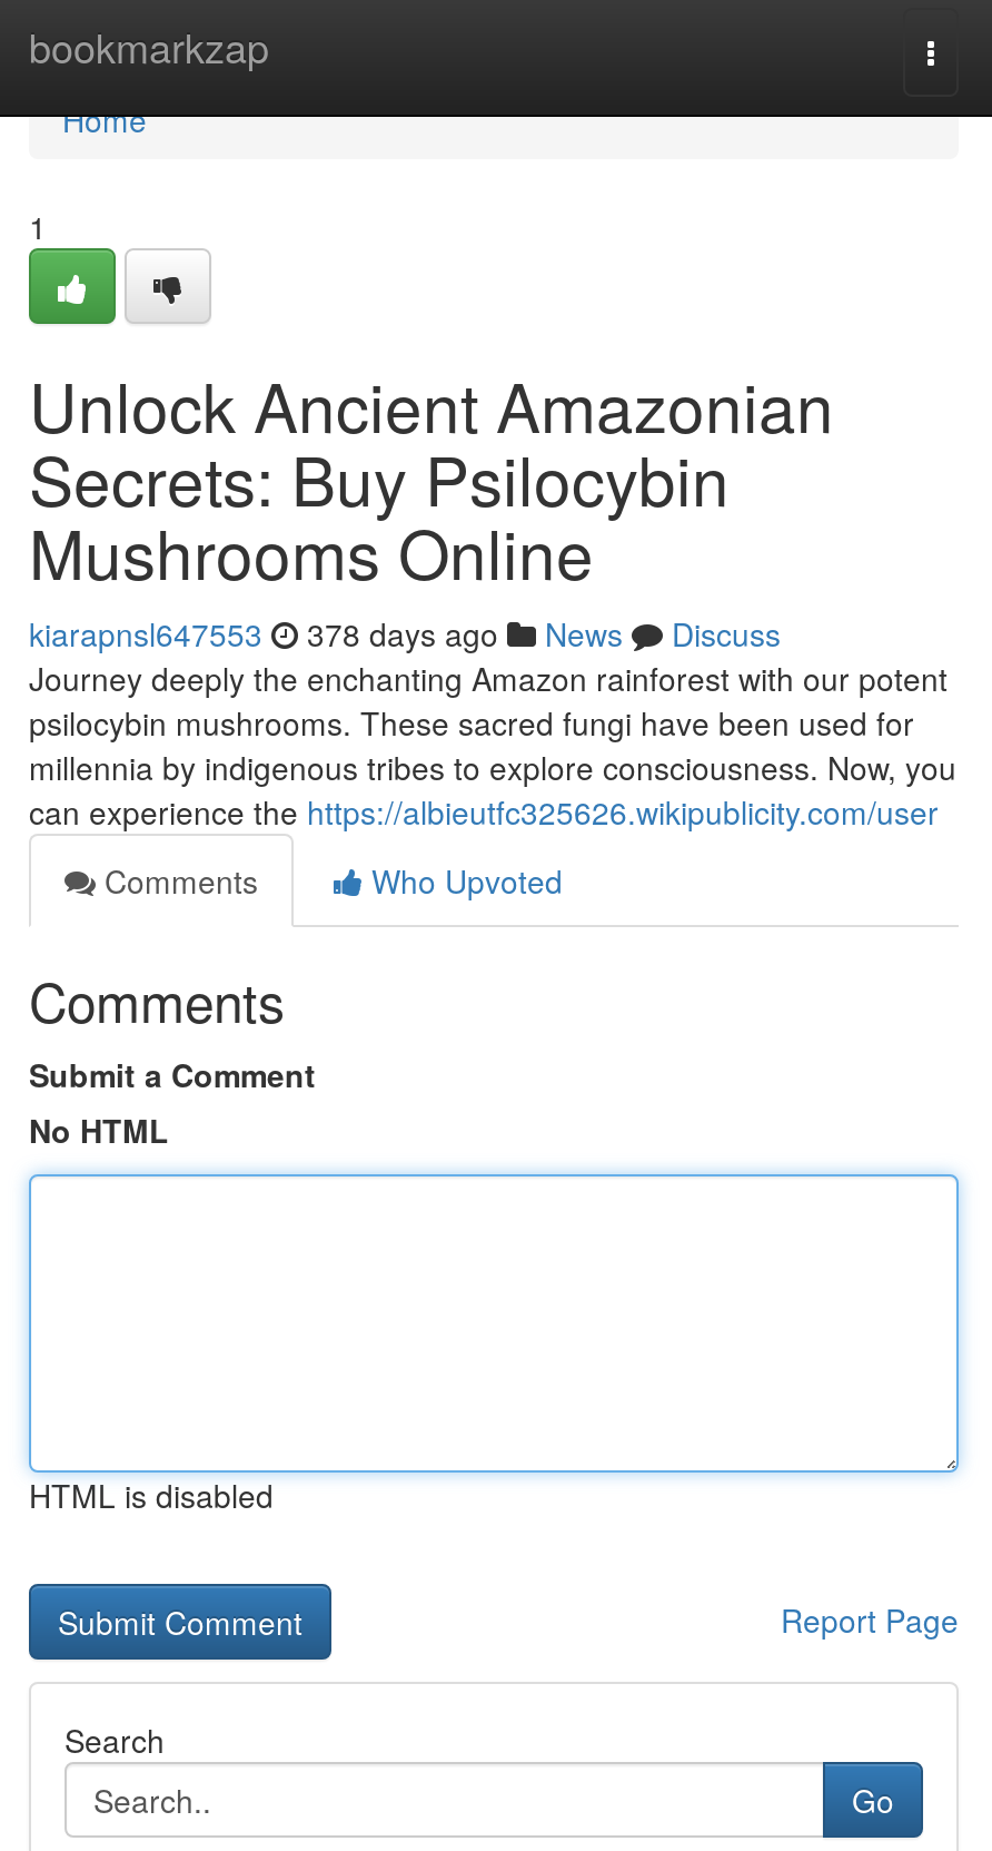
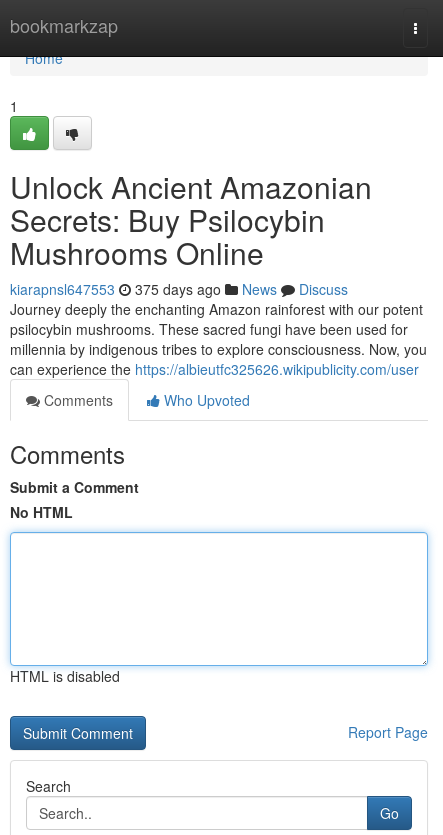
- kiarapnsl647553 378 days ago News Discuss
+ kiarapnsl647553 375 days ago News Discuss
